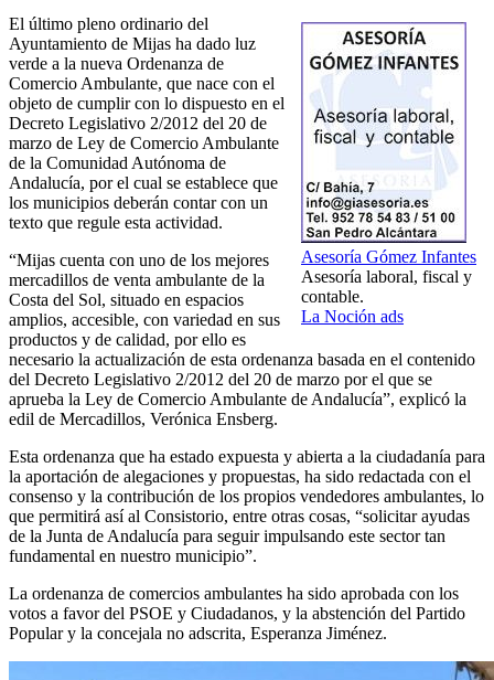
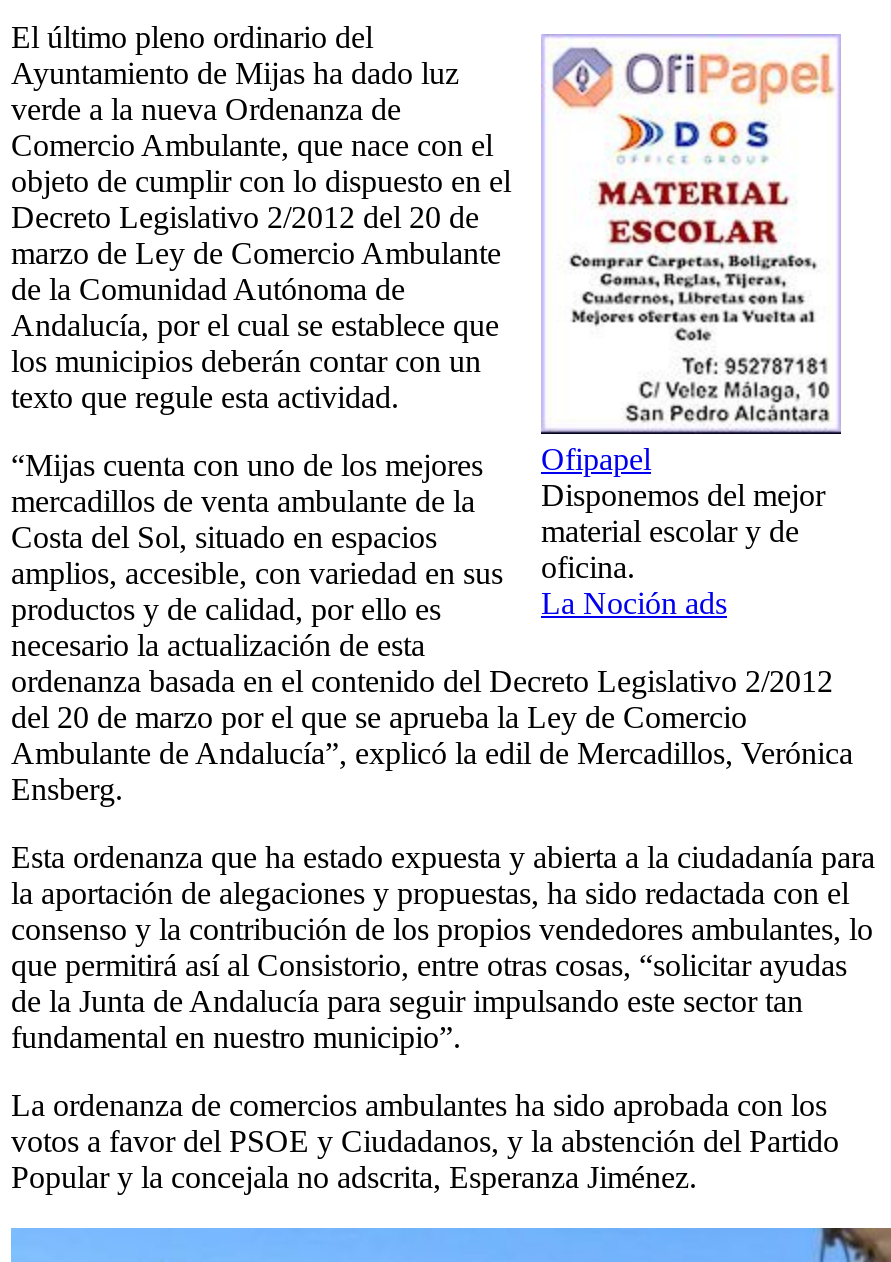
- [image]
- Asesoría Gómez Infantes
- Asesoría laboral, fiscal y
- contable.
+ [image]
+ Ofipapel
+ Disponemos del mejor
+ material escolar y de
+ oficina.
